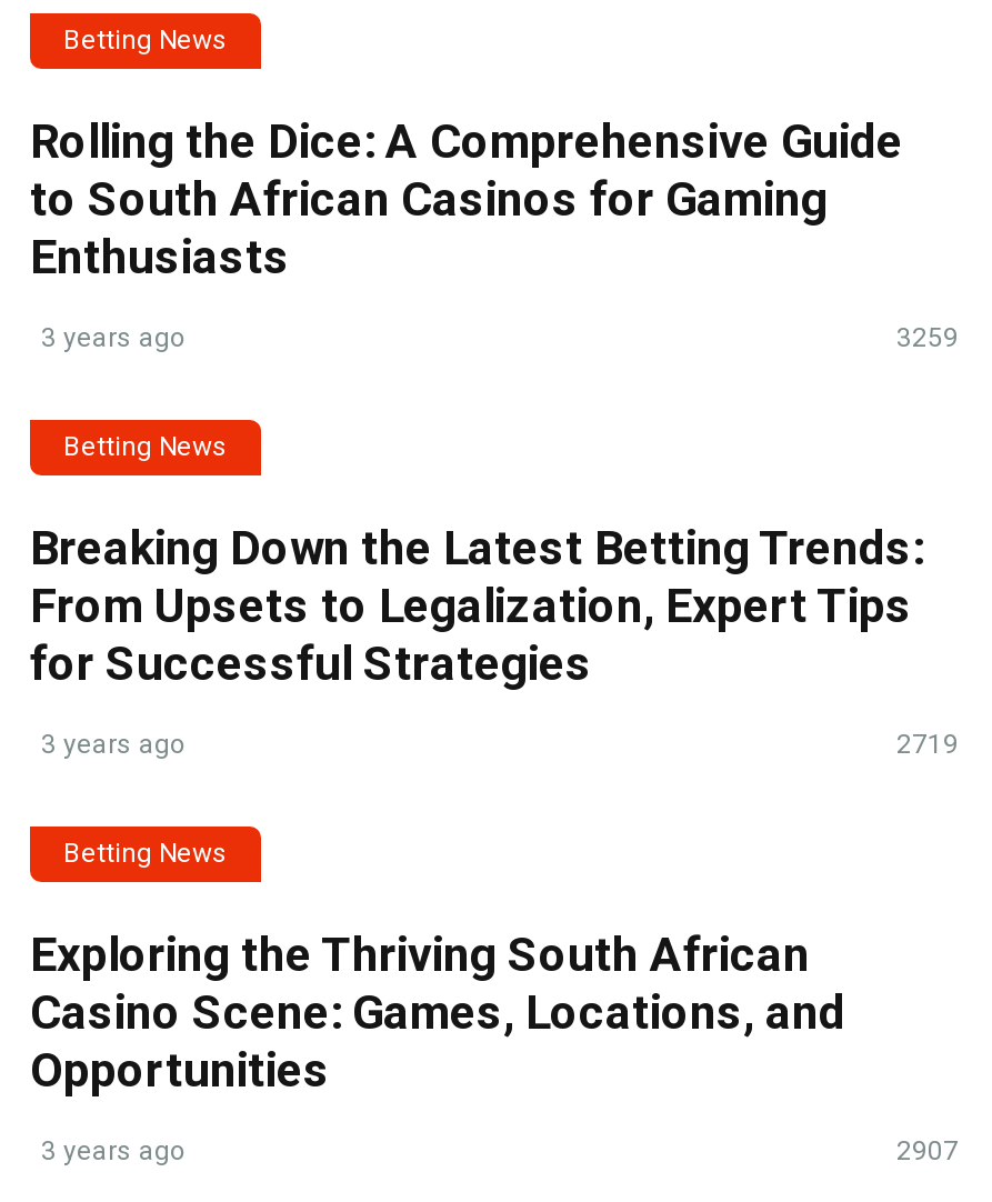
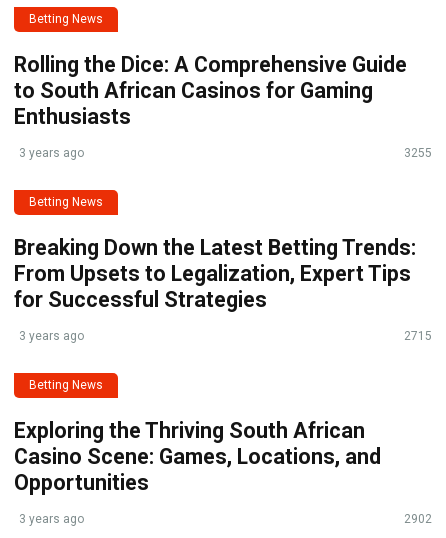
- 3259
+ 3255

- 2719
+ 2715

- 2907
+ 2902
